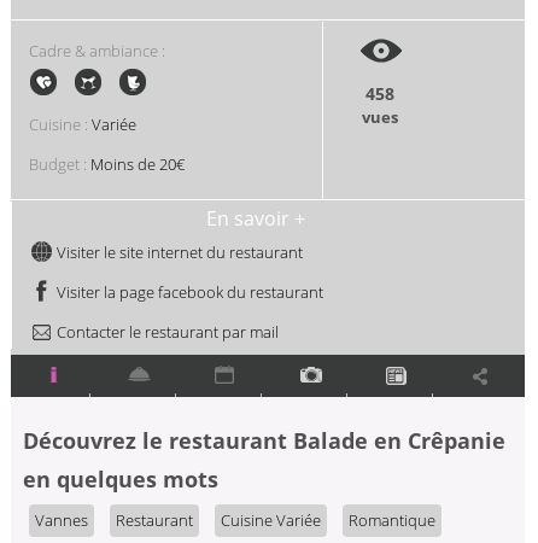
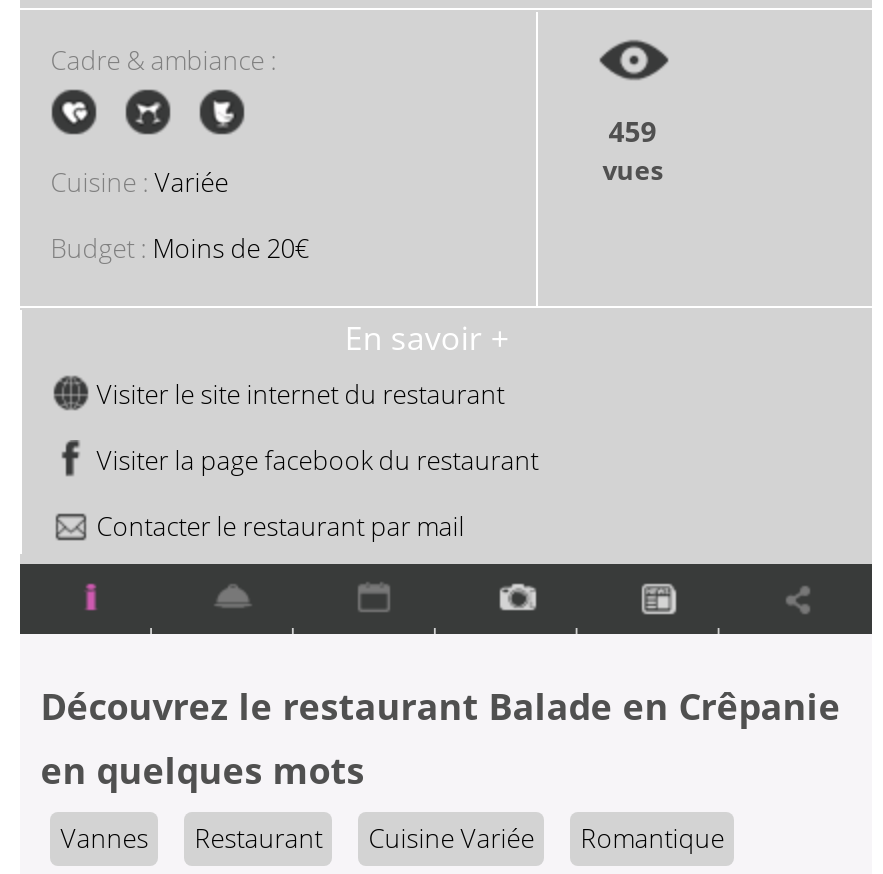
- 458
+ 459
